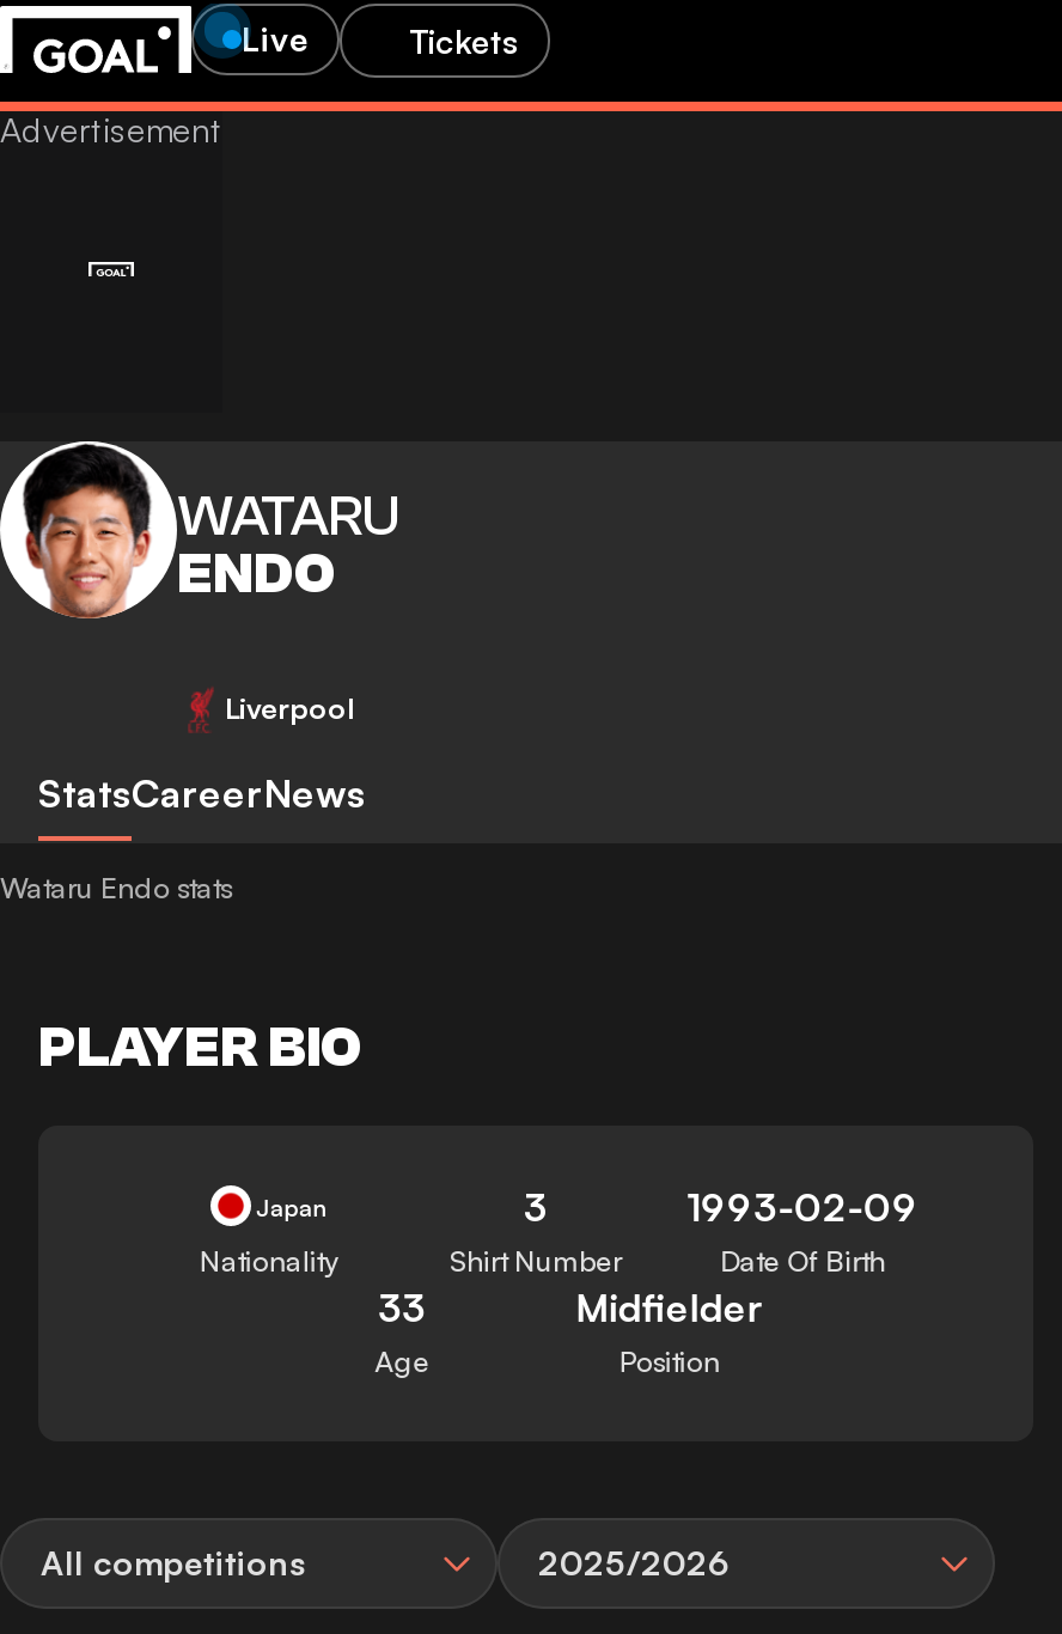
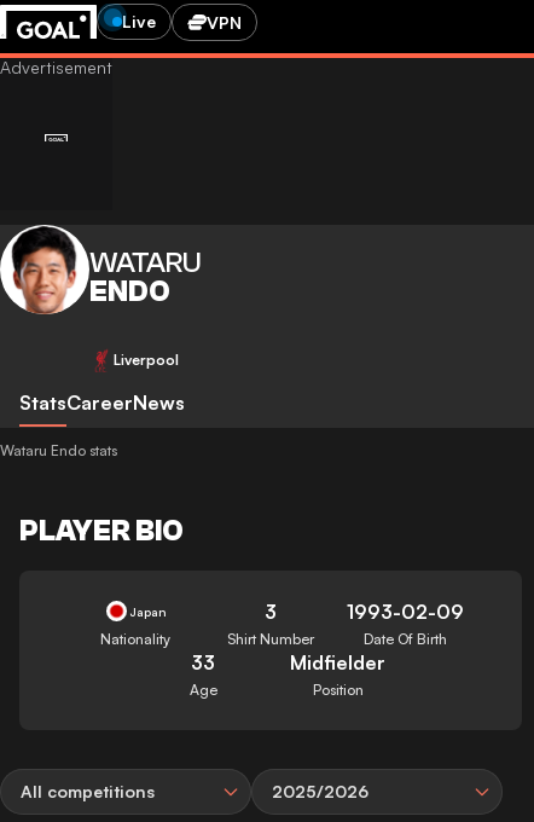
- Tickets
+ VPN
